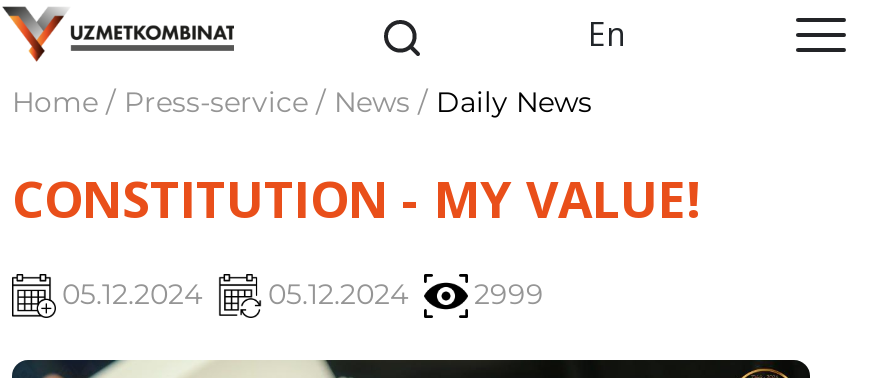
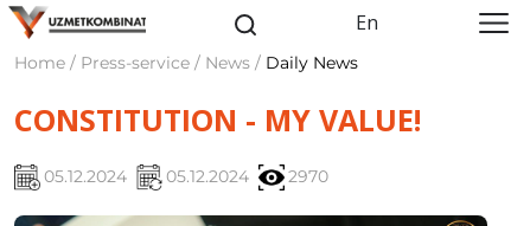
- 05.12.2024 05.12.2024 2999
+ 05.12.2024 05.12.2024 2970
